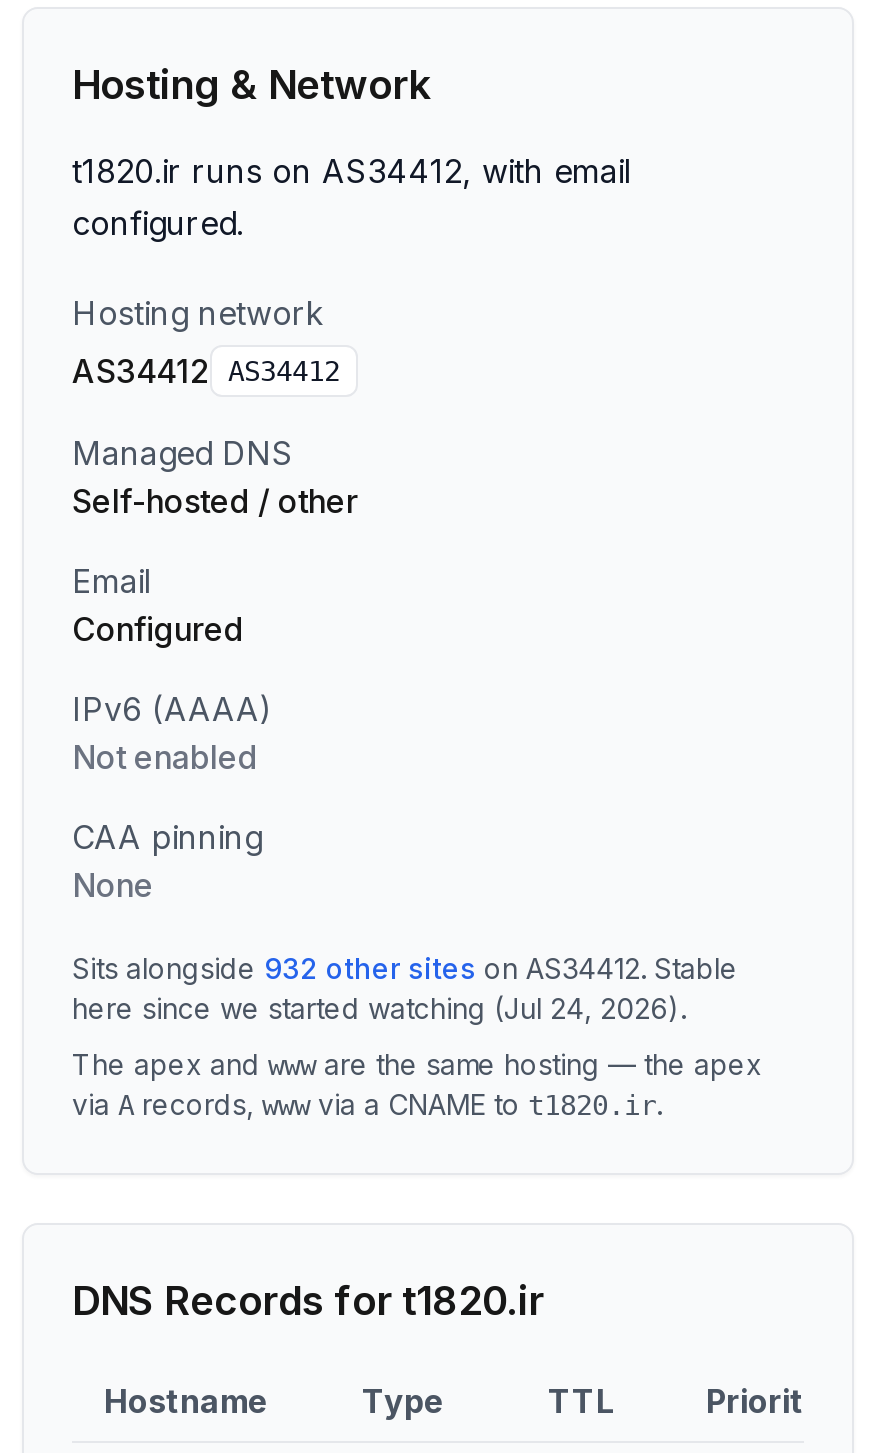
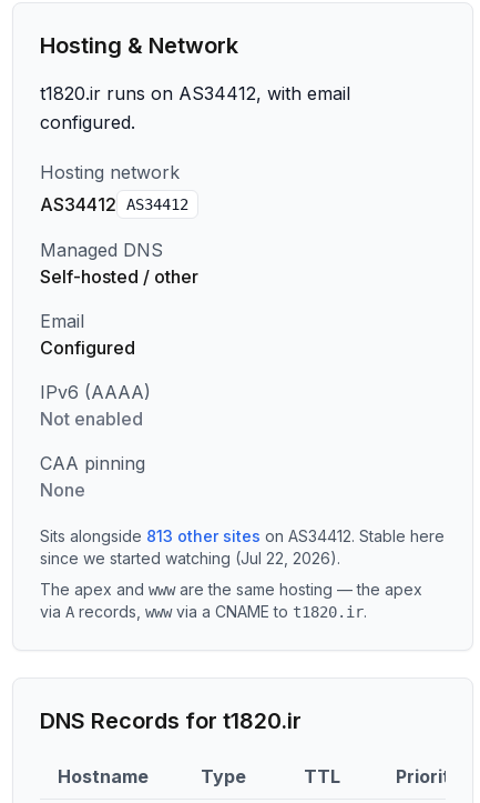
- Sits alongside 932 other sites on AS34412. Stable
- here since we started watching (Jul 24, 2026).
+ Sits alongside 813 other sites on AS34412. Stable here
+ since we started watching (Jul 22, 2026).
